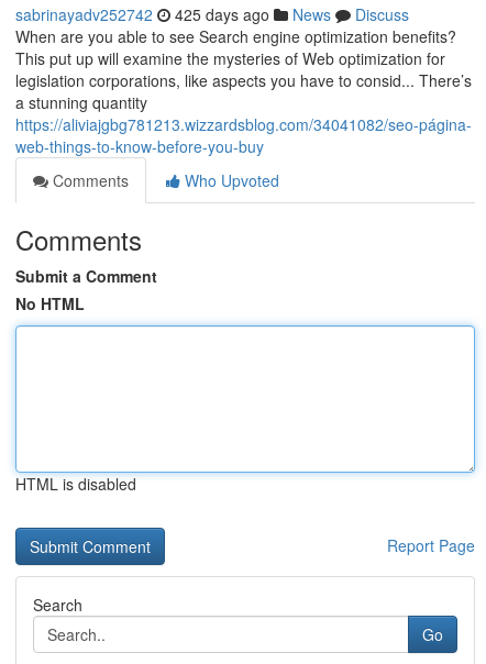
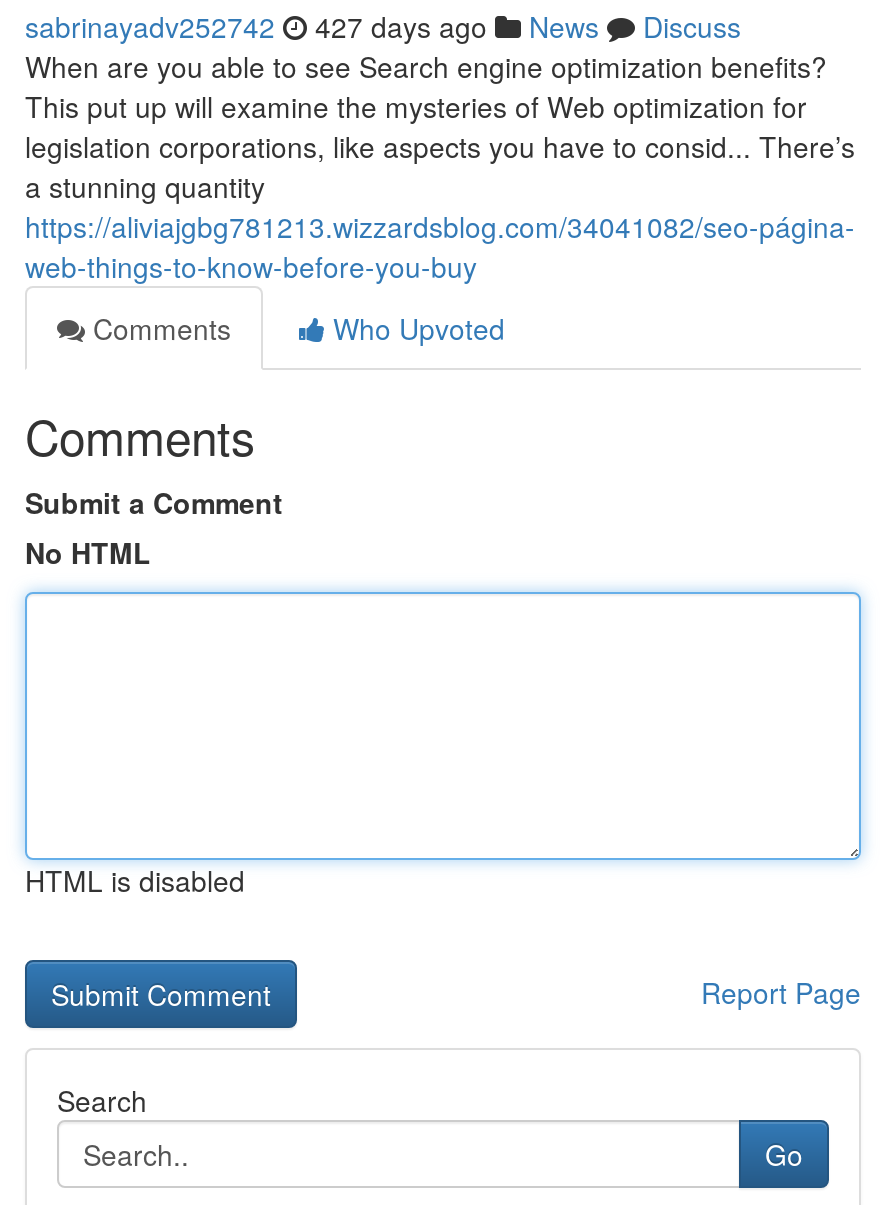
- sabrinayadv252742 425 days ago News Discuss
+ sabrinayadv252742 427 days ago News Discuss
